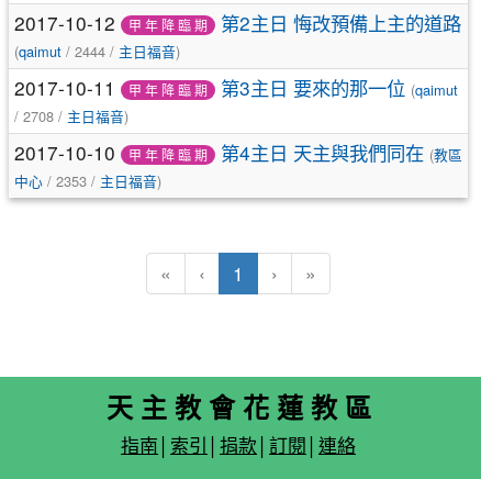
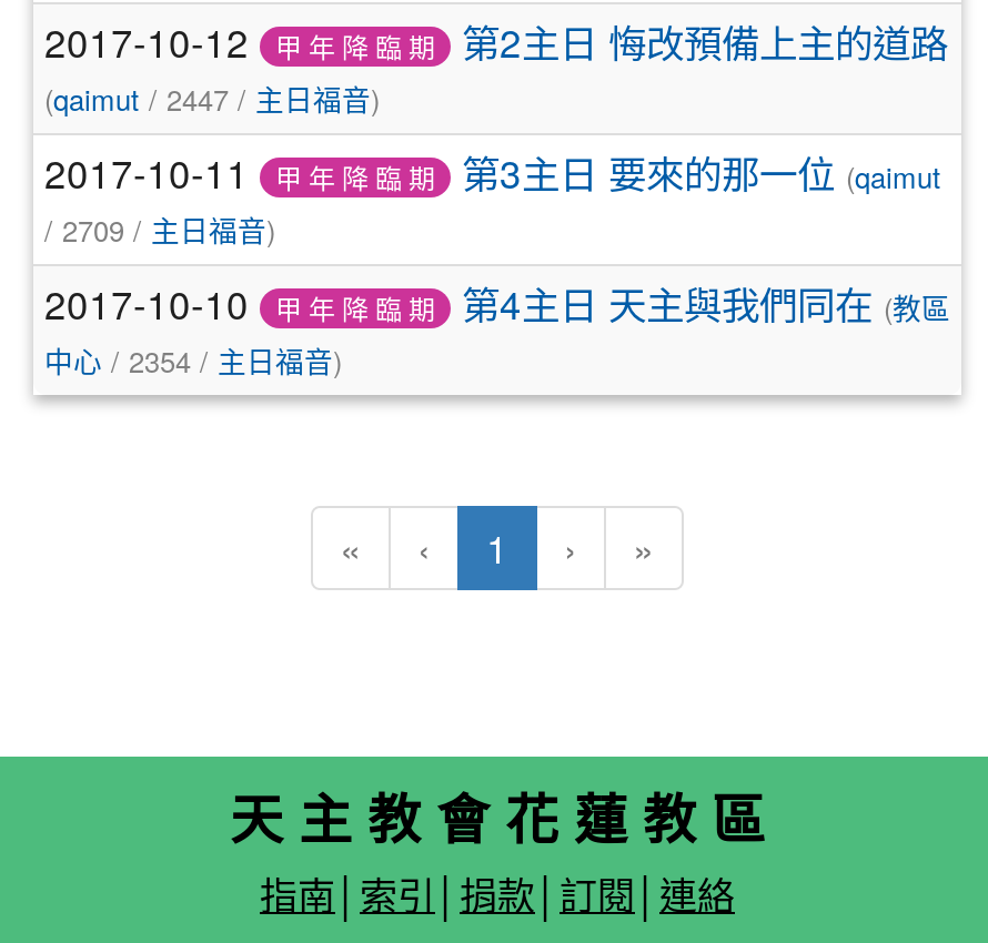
- (qaimut / 2444 /主日福音)
+ (qaimut / 2447 /主日福音)

- / 2708 /主日福音)
+ / 2709 /主日福音)

- 中心/ 2353 /主日福音)
+ 中心/ 2354 /主日福音)
